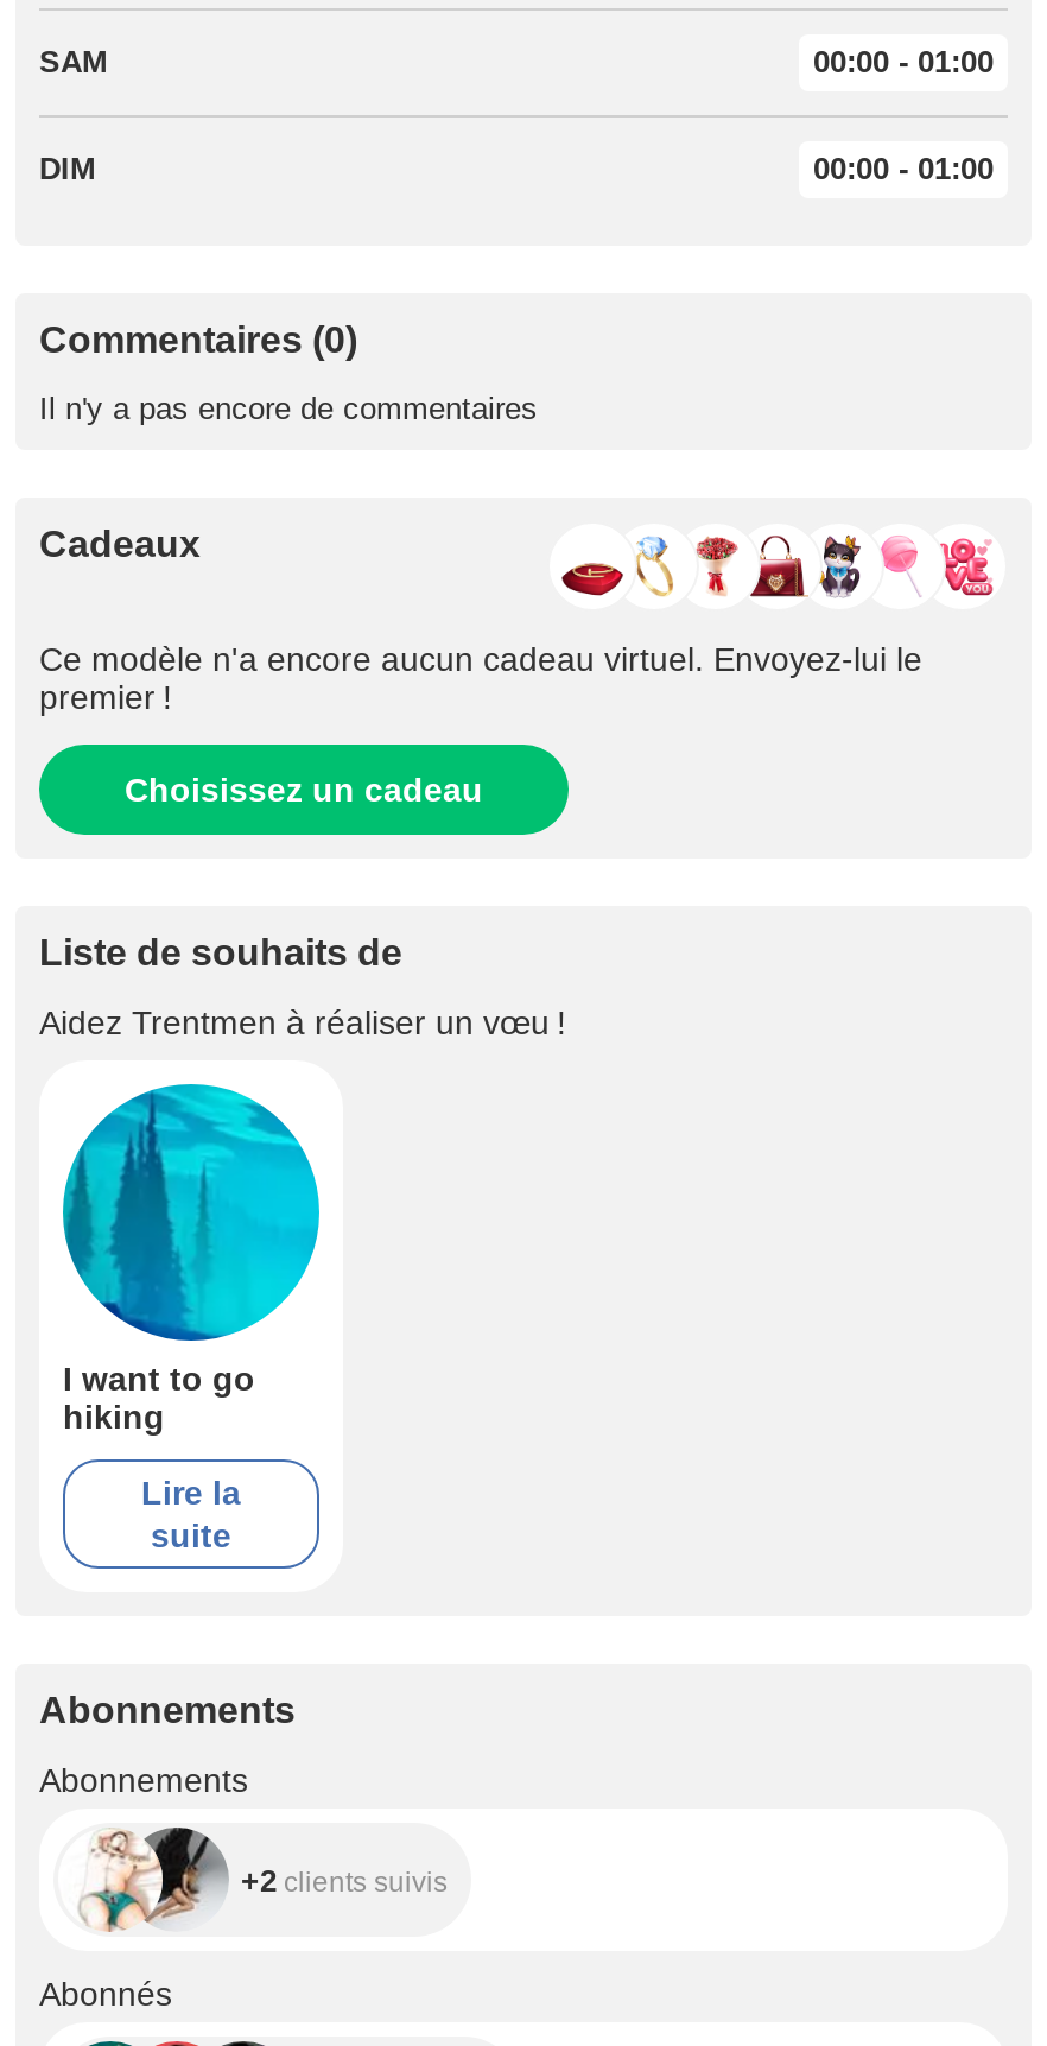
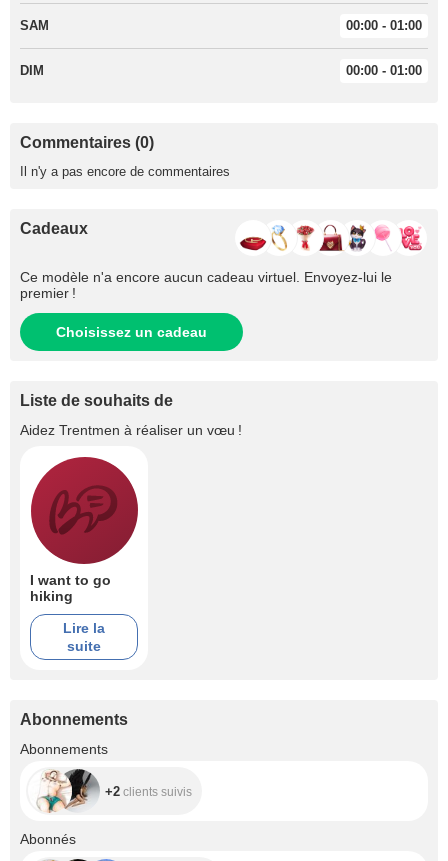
- [image]
+ [image]
